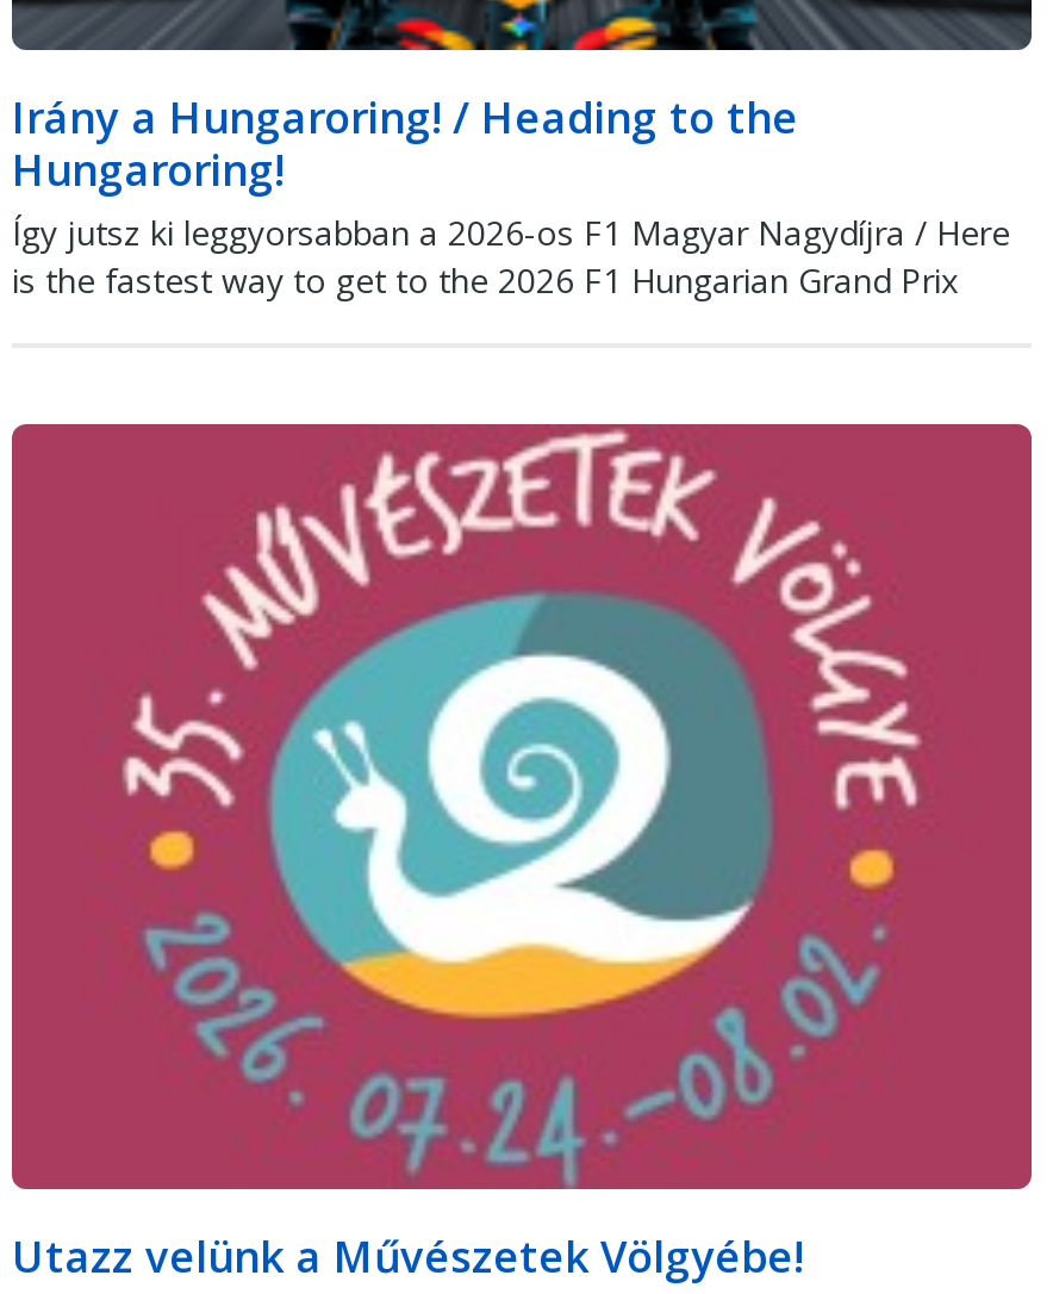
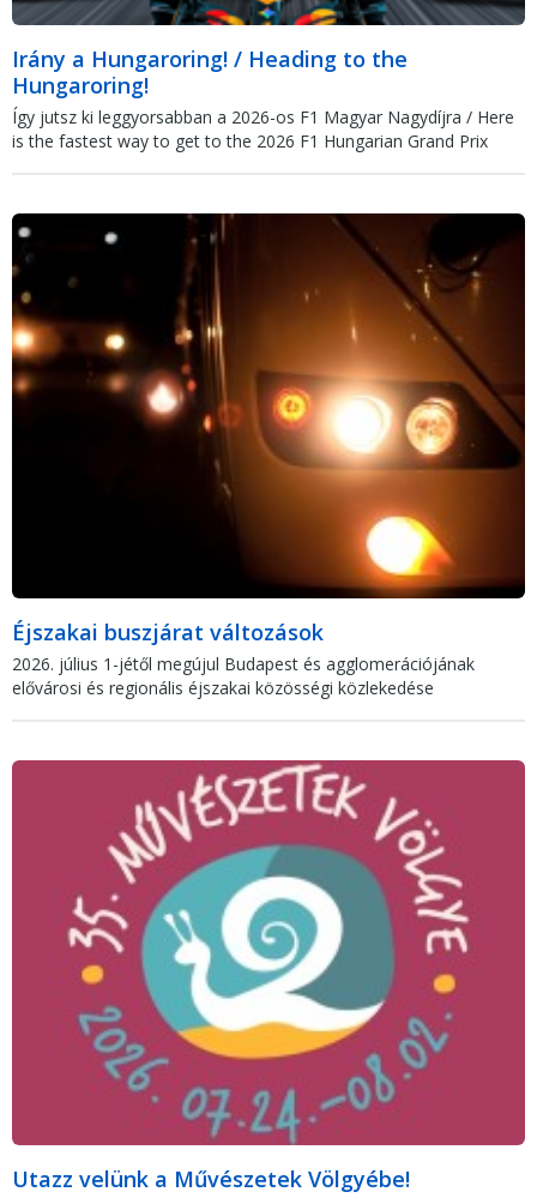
+ [image]
+ Éjszakai buszjárat változások
+ 2026. július 1-jétől megújul Budapest és agglomerációjának
+ elővárosi és regionális éjszakai közösségi közlekedése
